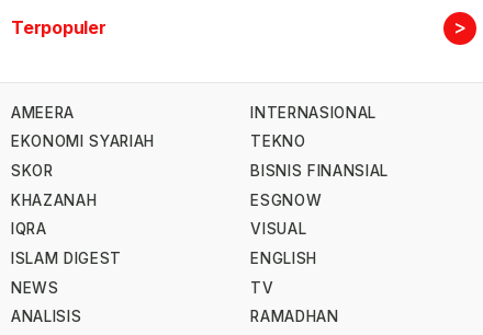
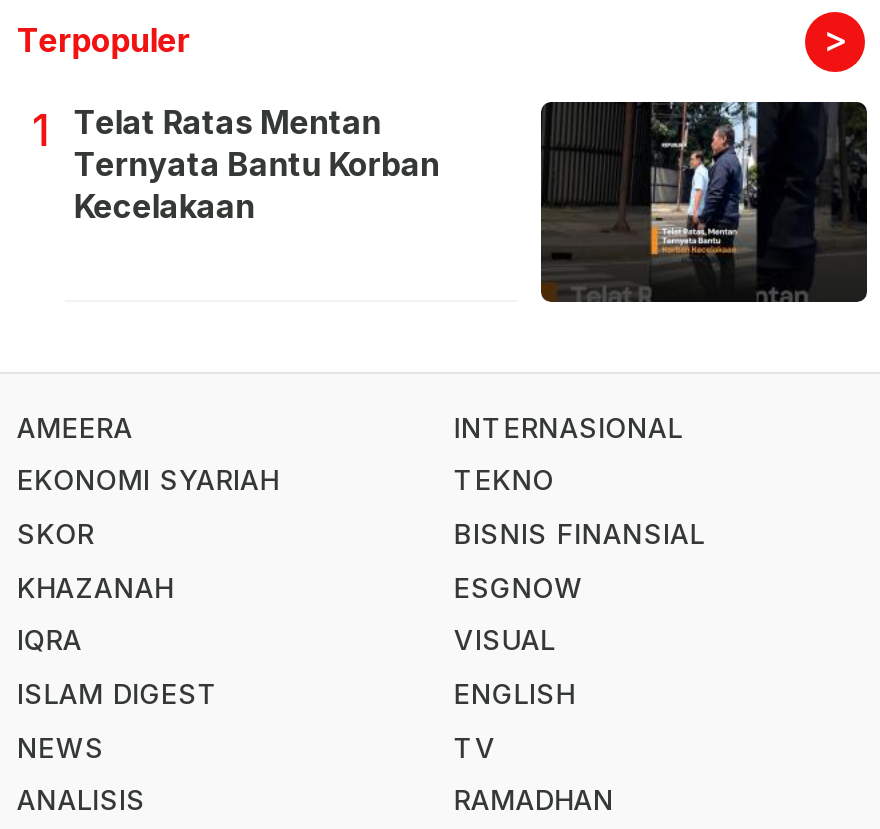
+ 1
+ Telat Ratas Mentan
+ Ternyata Bantu Korban
+ Kecelakaan

+ [image]
